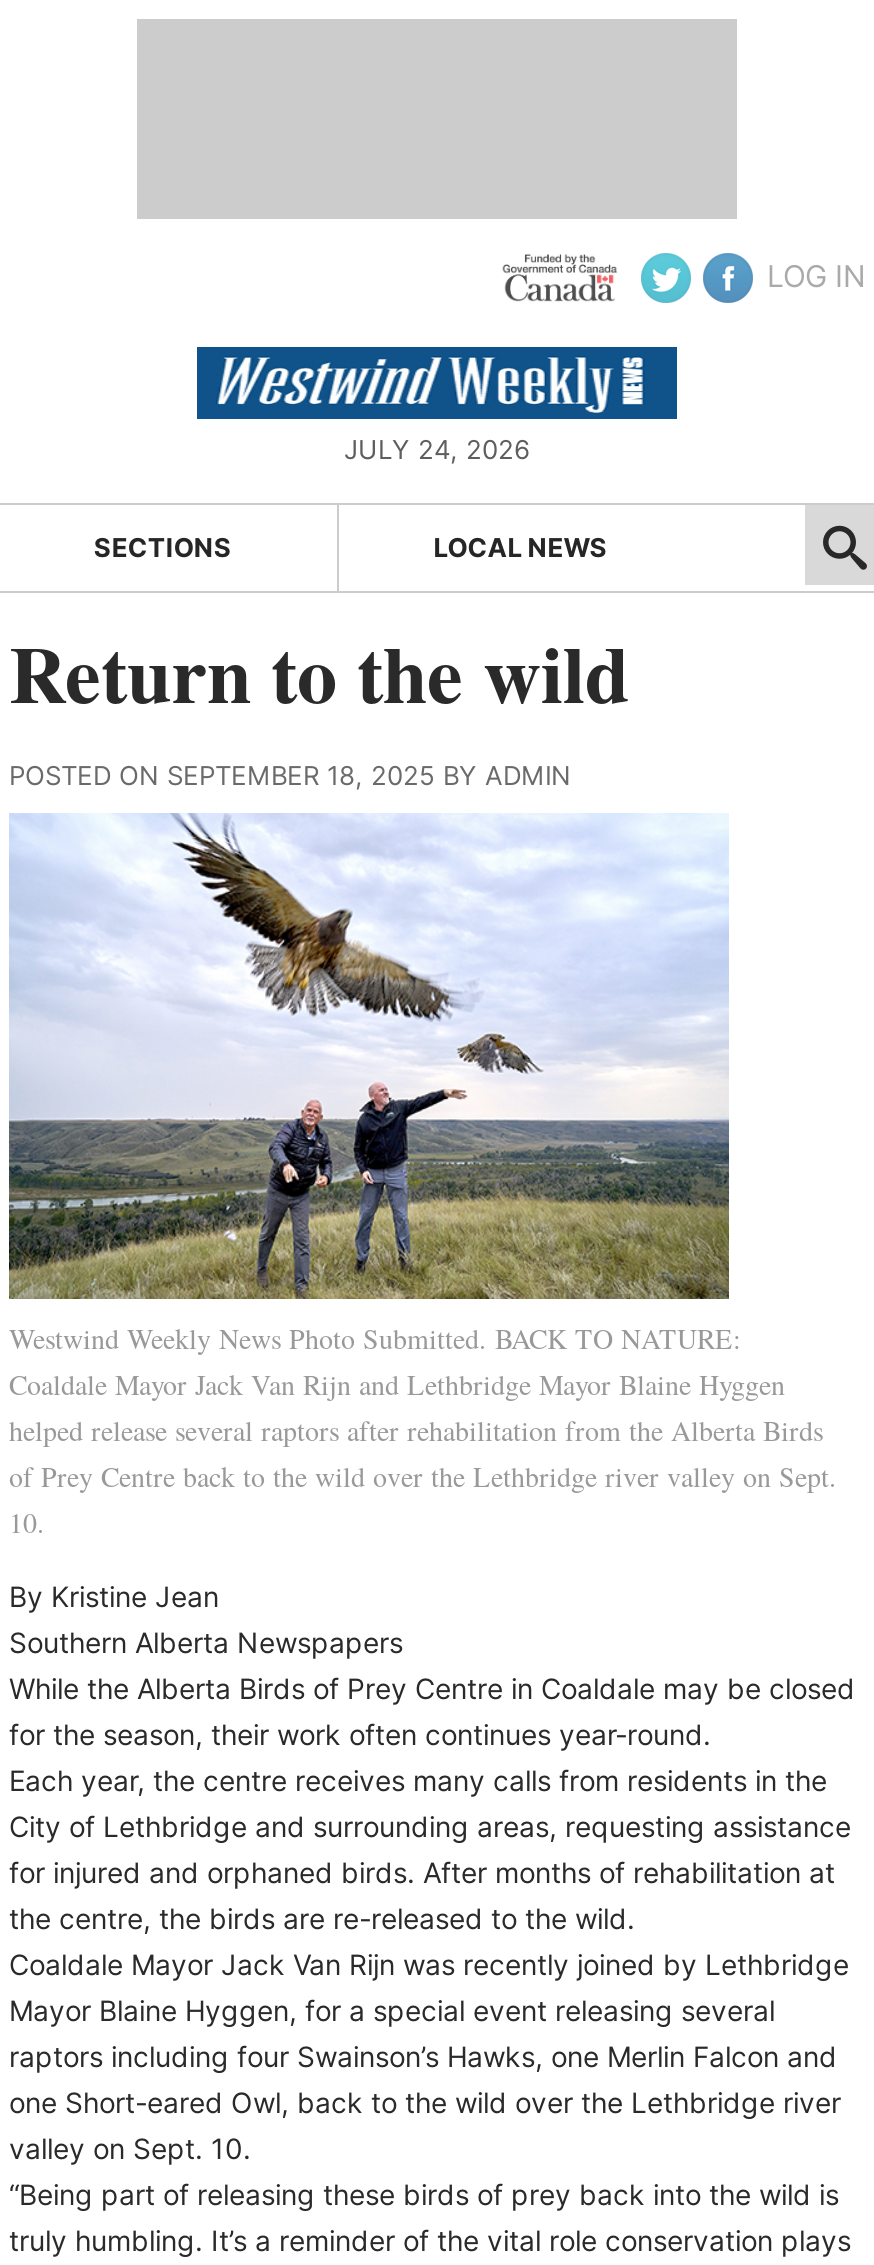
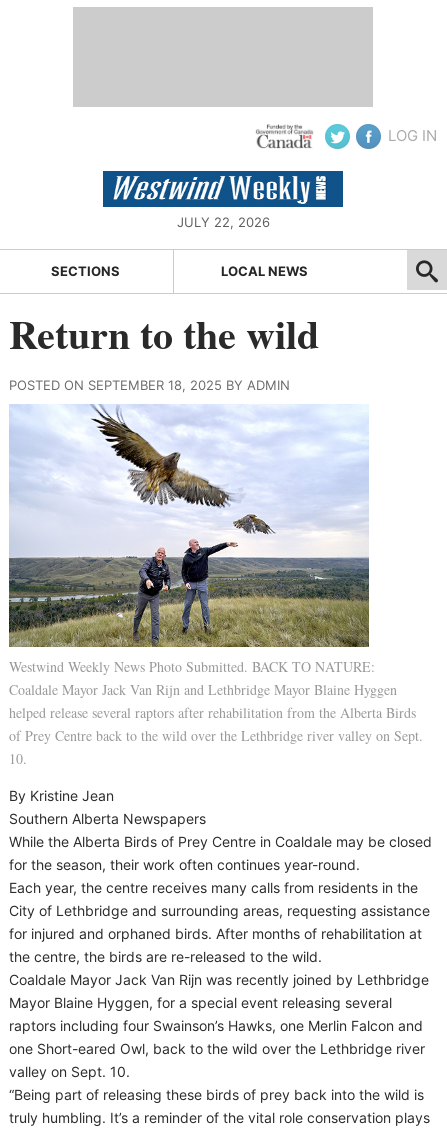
- JULY 24, 2026
+ JULY 22, 2026
